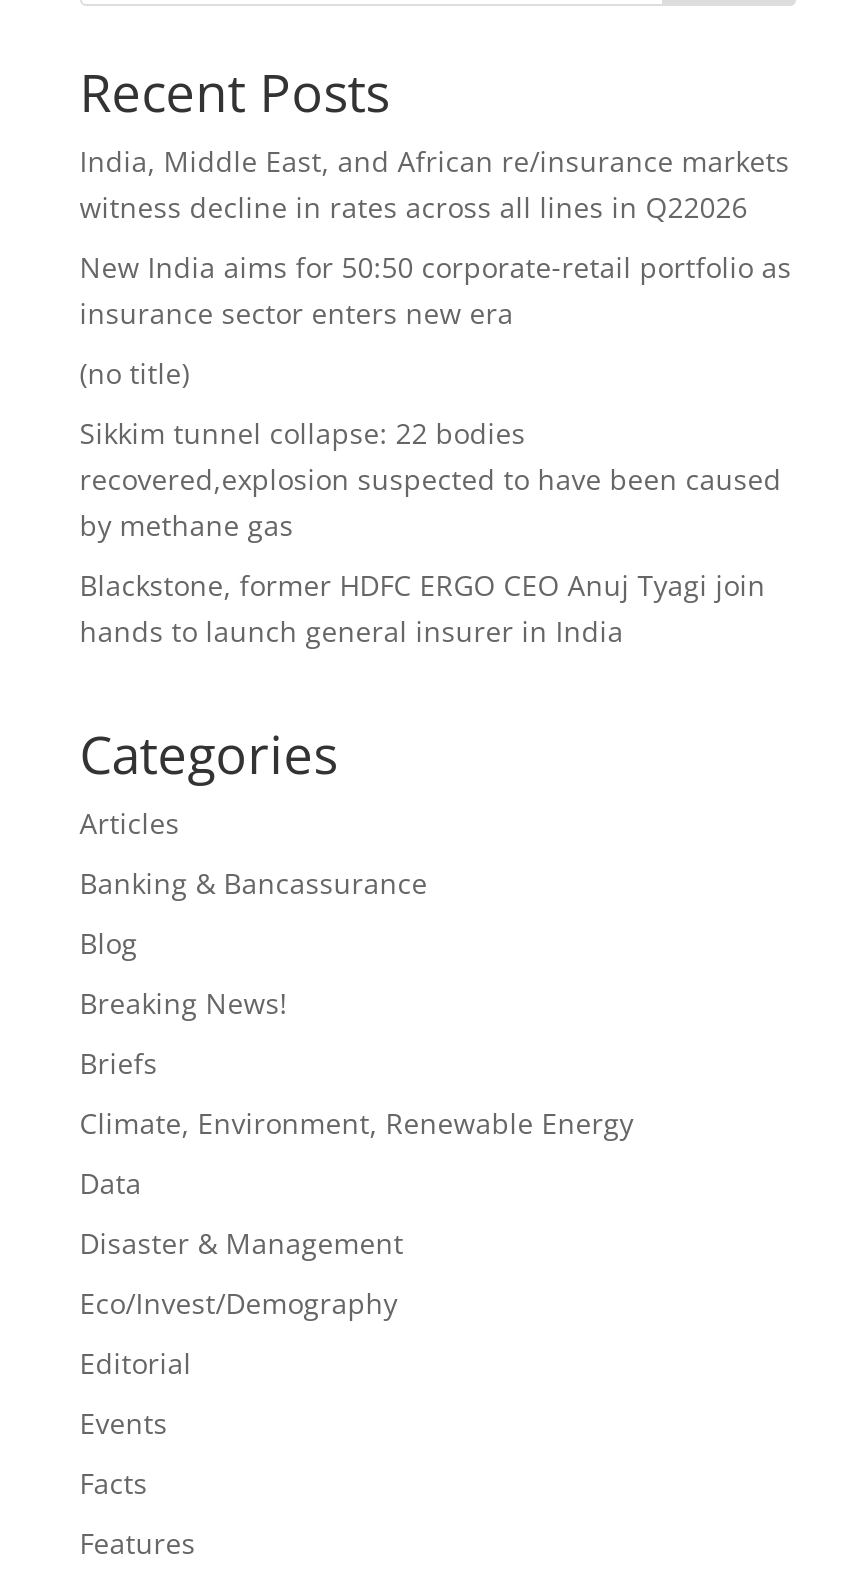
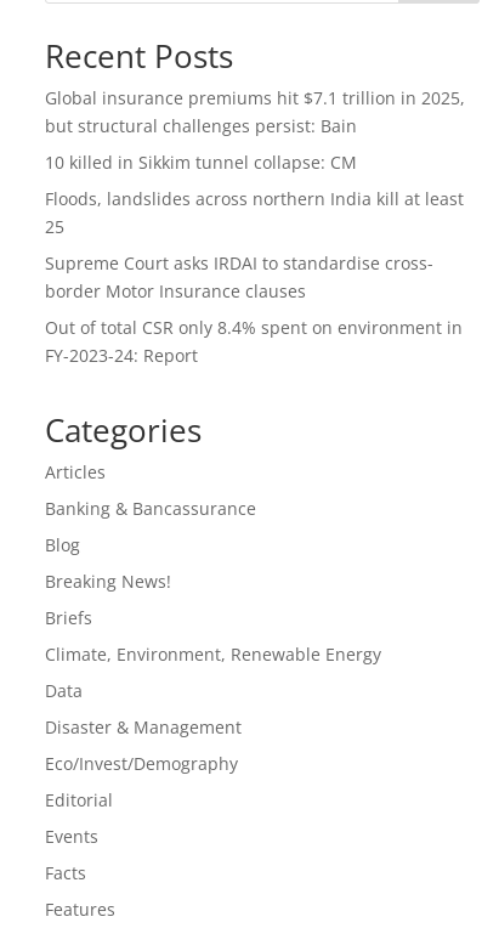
- India, Middle East, and African re/insurance markets
- witness decline in rates across all lines in Q22026
+ Global insurance premiums hit $7.1 trillion in 2025,
+ but structural challenges persist: Bain

- New India aims for 50:50 corporate-retail portfolio as
- insurance sector enters new era
+ 10 killed in Sikkim tunnel collapse: CM

- (no title)
+ Floods, landslides across northern India kill at least
+ 25

- Sikkim tunnel collapse: 22 bodies
- recovered,explosion suspected to have been caused
- by methane gas
+ Supreme Court asks IRDAI to standardise cross-
+ border Motor Insurance clauses

- Blackstone, former HDFC ERGO CEO Anuj Tyagi join
- hands to launch general insurer in India
+ Out of total CSR only 8.4% spent on environment in
+ FY-2023-24: Report
